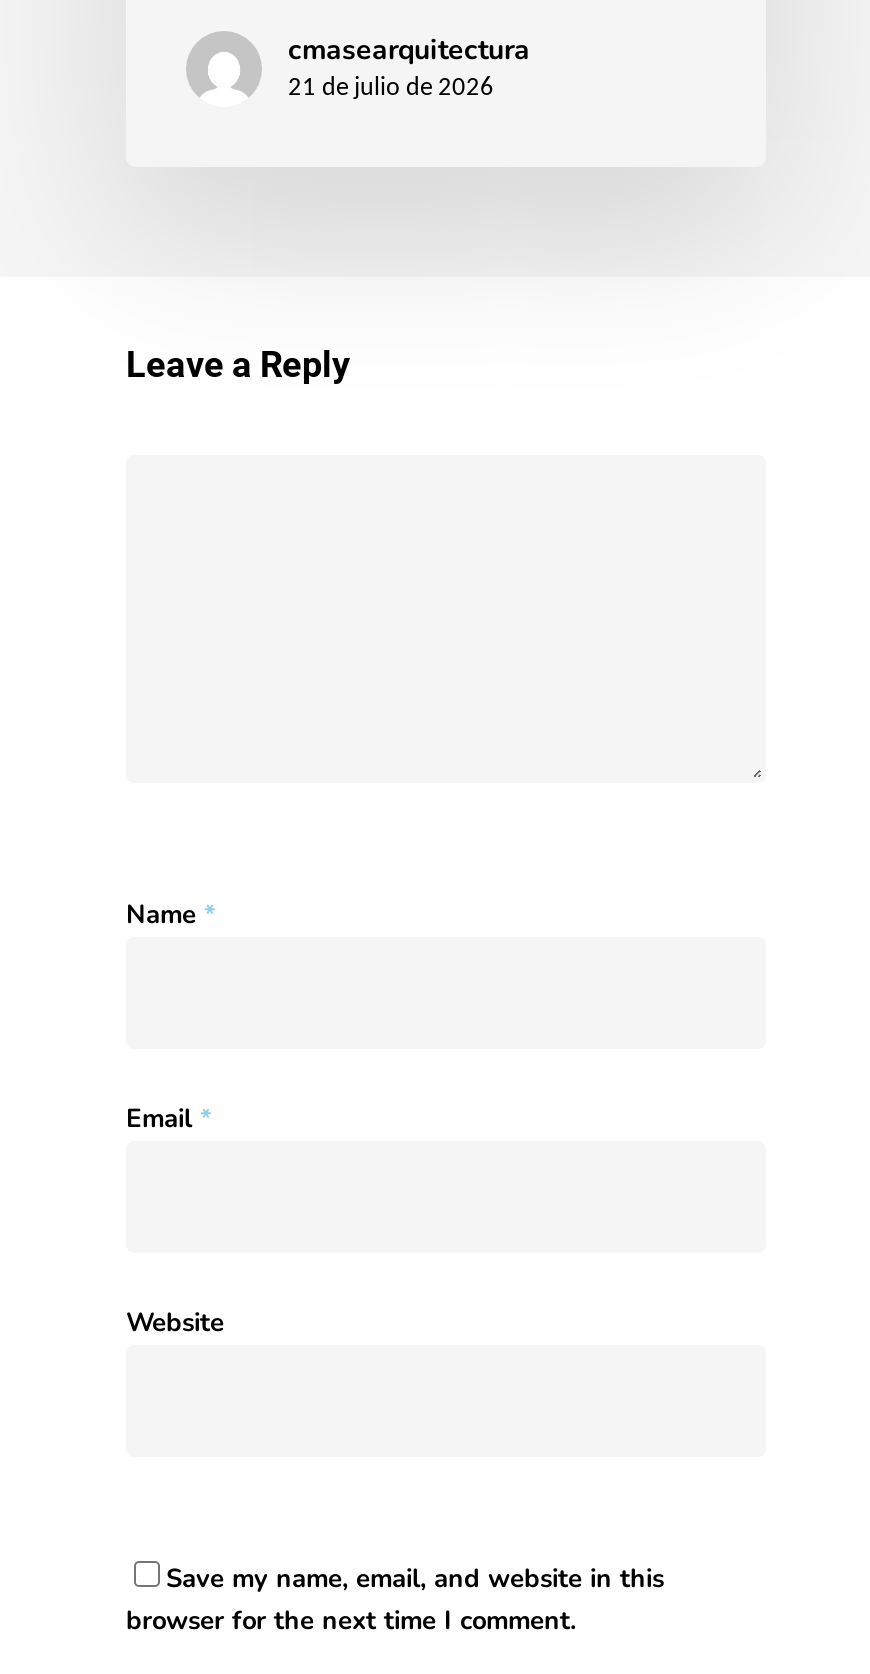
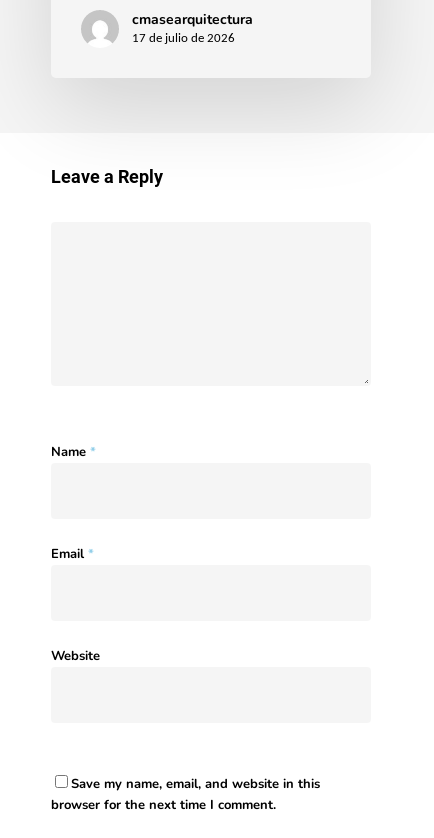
- 21 de julio de 2026
+ 17 de julio de 2026
